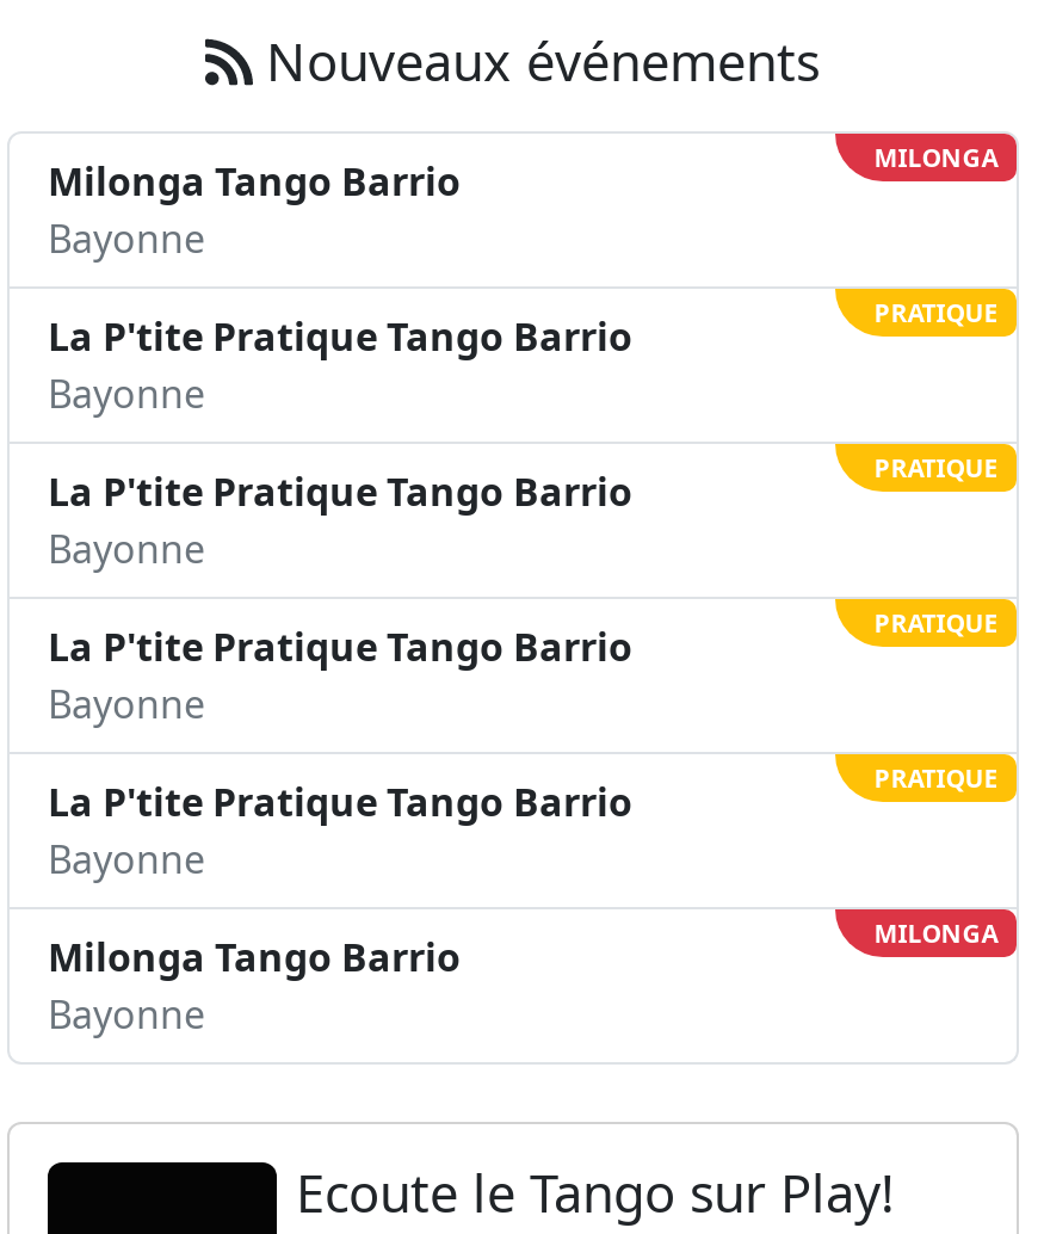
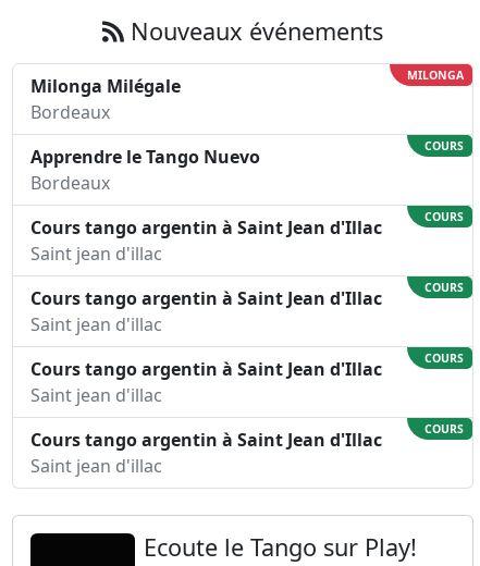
- Milonga Tango Barrio
- Bayonne
+ Milonga Milégale
+ Bordeaux

- PRATIQUE
- La P'tite Pratique Tango Barrio
- Bayonne
+ COURS
+ Apprendre le Tango Nuevo
+ Bordeaux

- PRATIQUE
- La P'tite Pratique Tango Barrio
- Bayonne
+ COURS
+ Cours tango argentin à Saint Jean d'Illac
+ Saint jean d'illac

- PRATIQUE
- La P'tite Pratique Tango Barrio
- Bayonne
+ COURS
+ Cours tango argentin à Saint Jean d'Illac
+ Saint jean d'illac

- PRATIQUE
- La P'tite Pratique Tango Barrio
- Bayonne
+ COURS
+ Cours tango argentin à Saint Jean d'Illac
+ Saint jean d'illac

- MILONGA
- Milonga Tango Barrio
- Bayonne
+ COURS
+ Cours tango argentin à Saint Jean d'Illac
+ Saint jean d'illac
